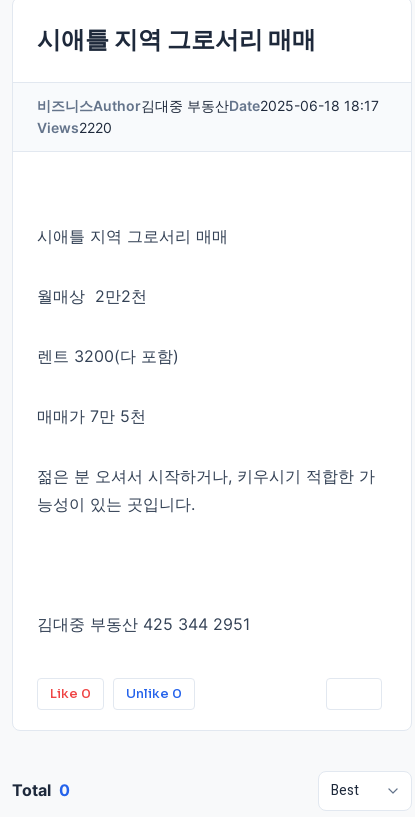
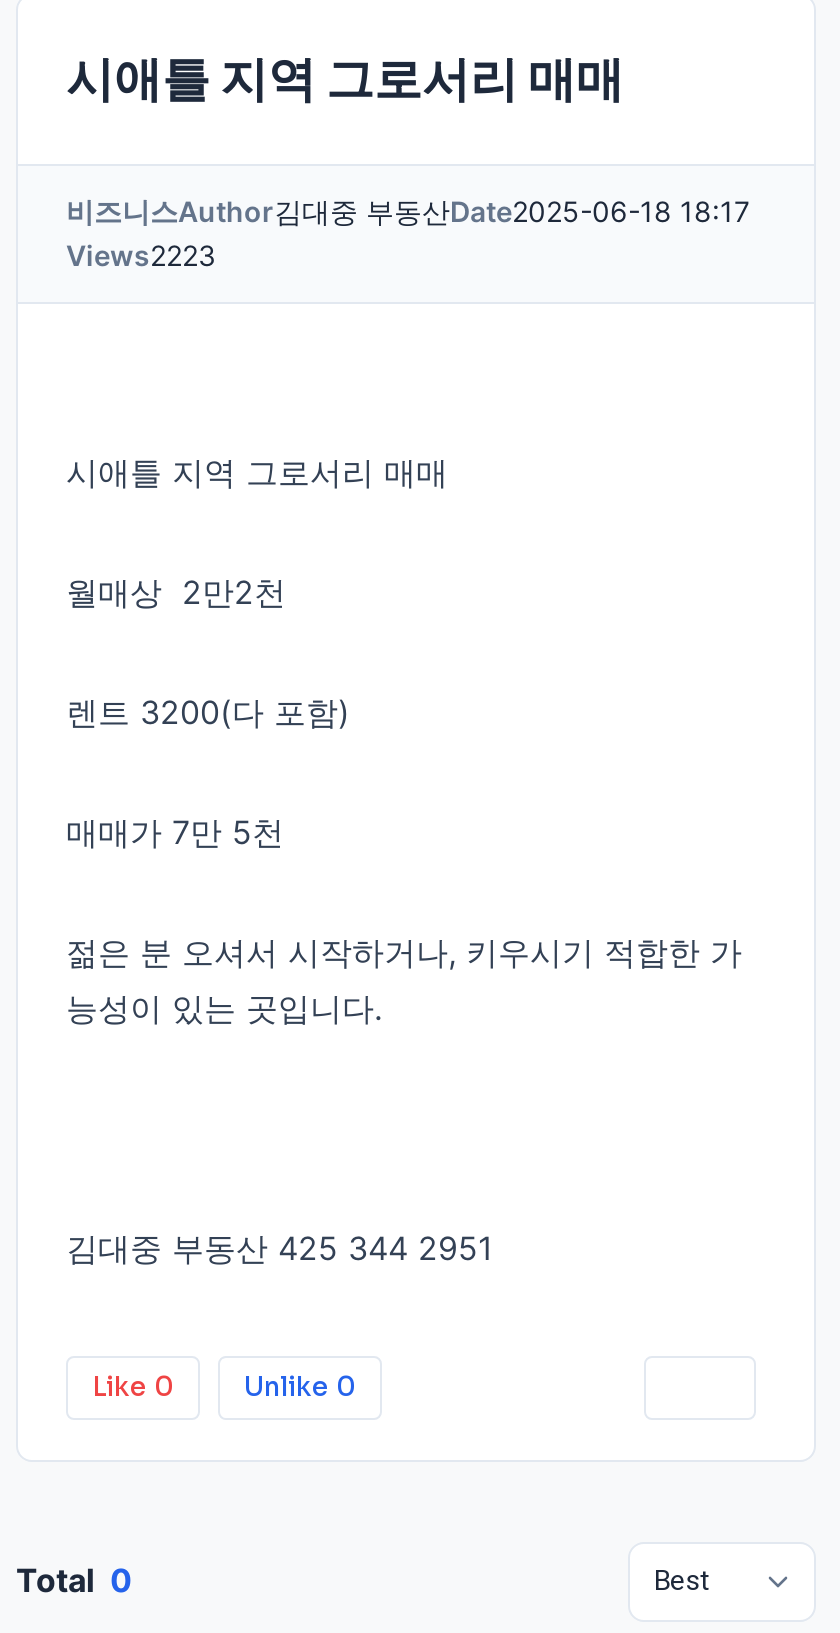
- Views2220
+ Views2223
